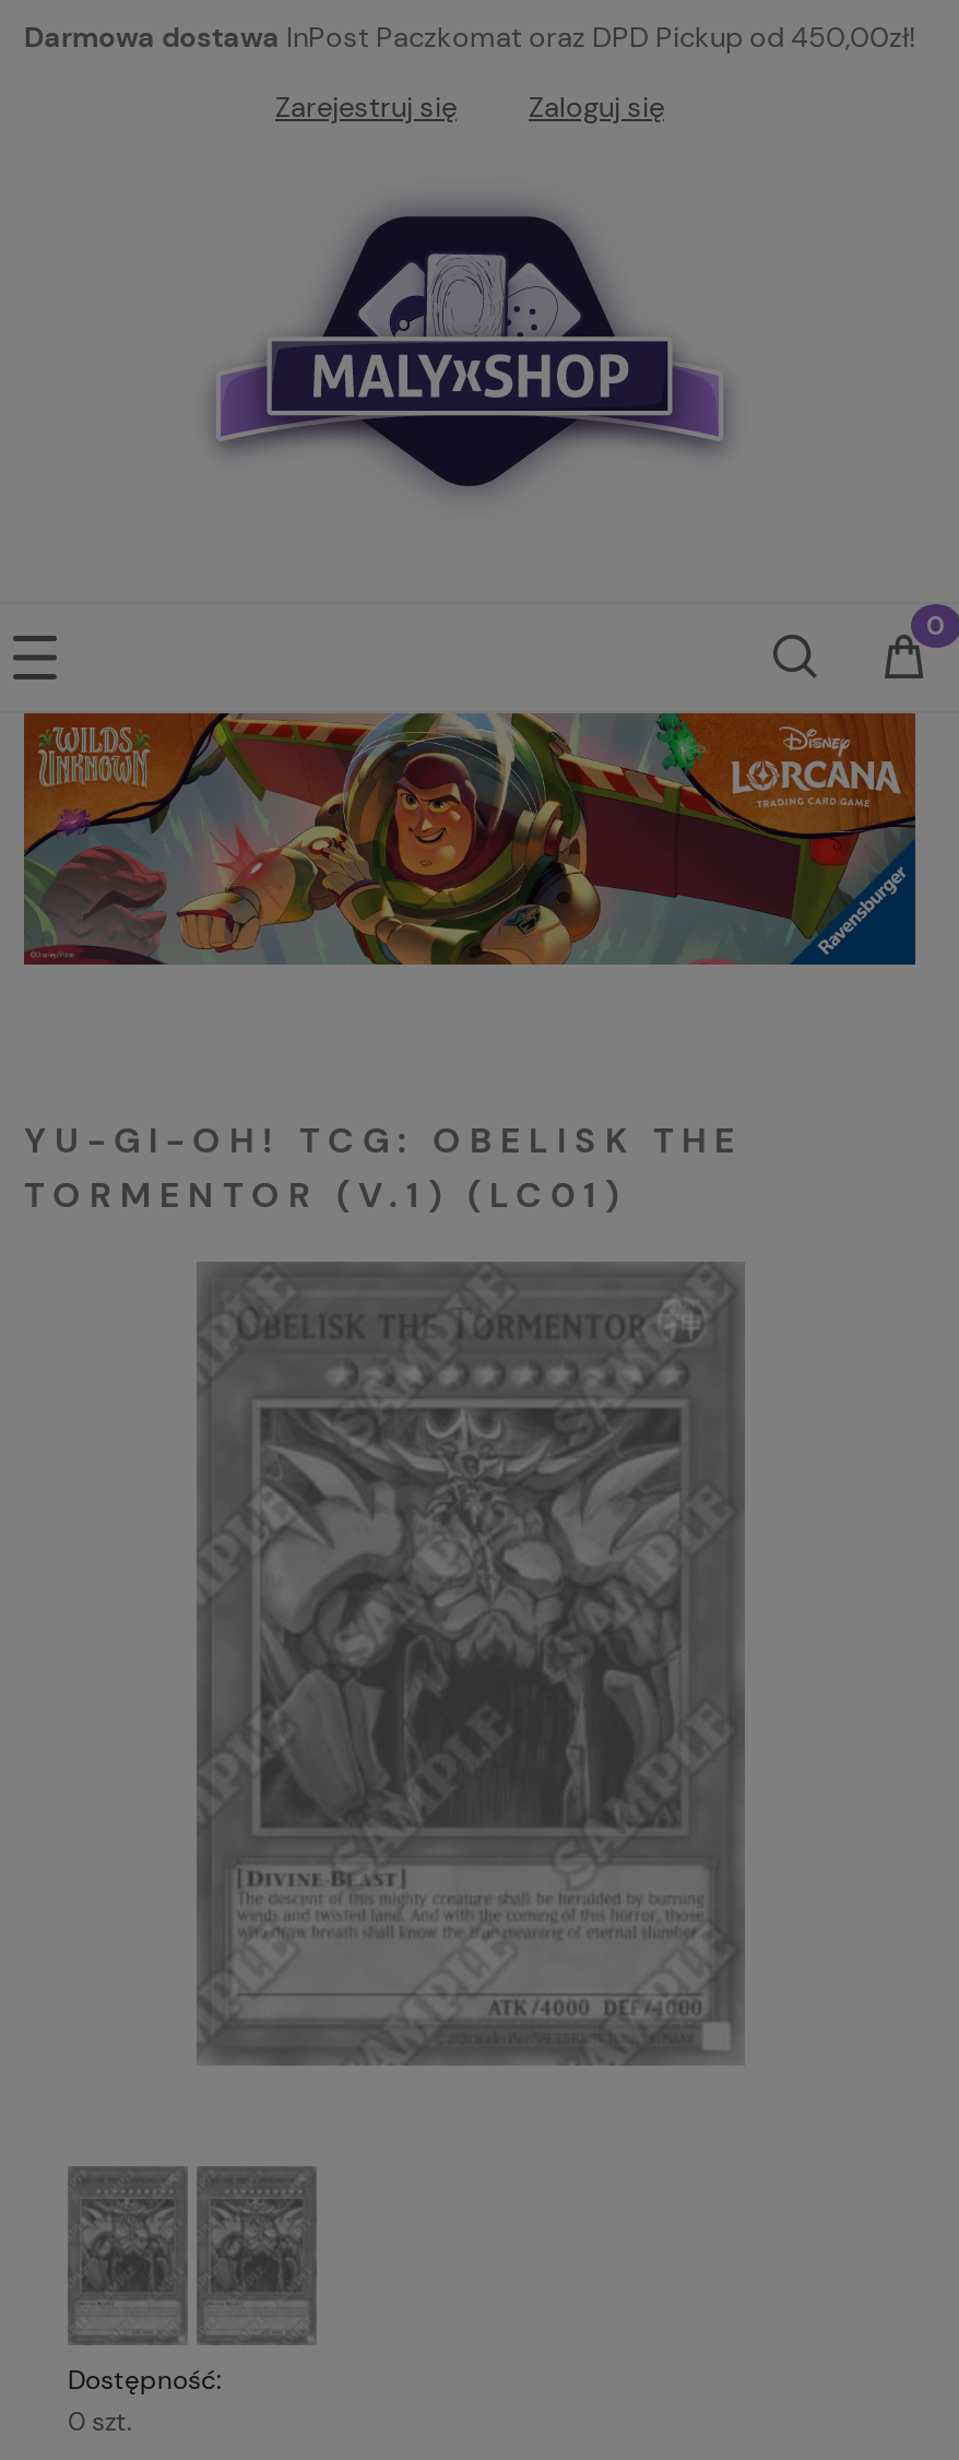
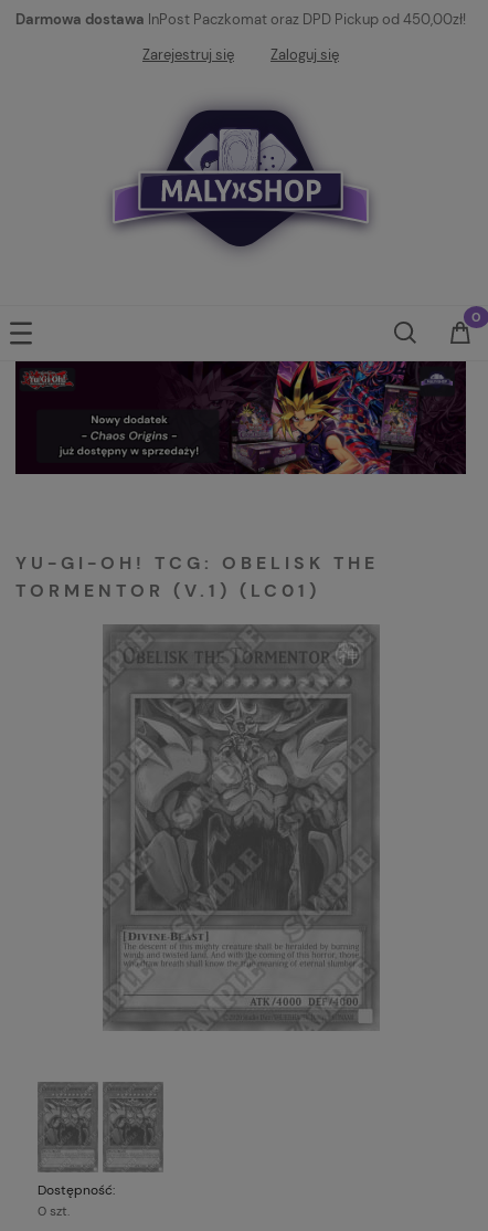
- [image]
+ [image]
